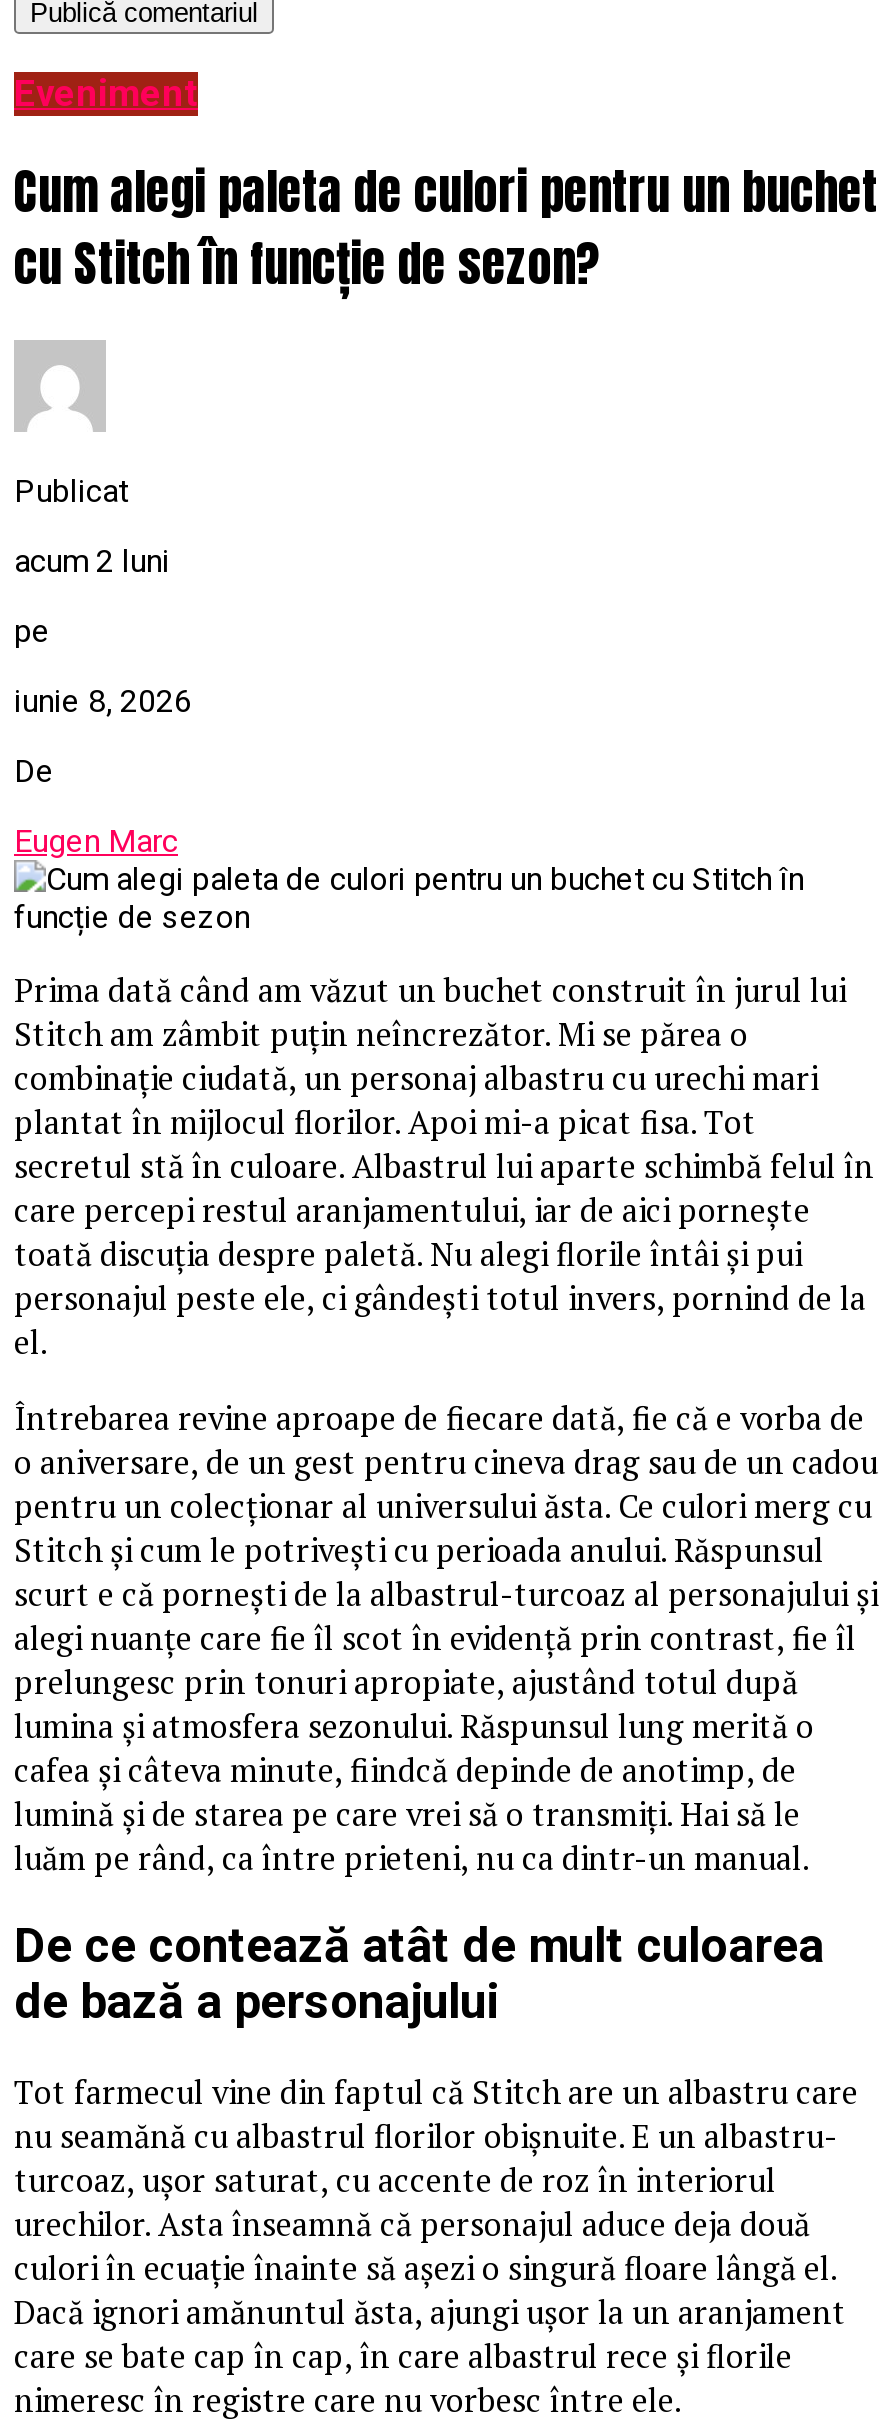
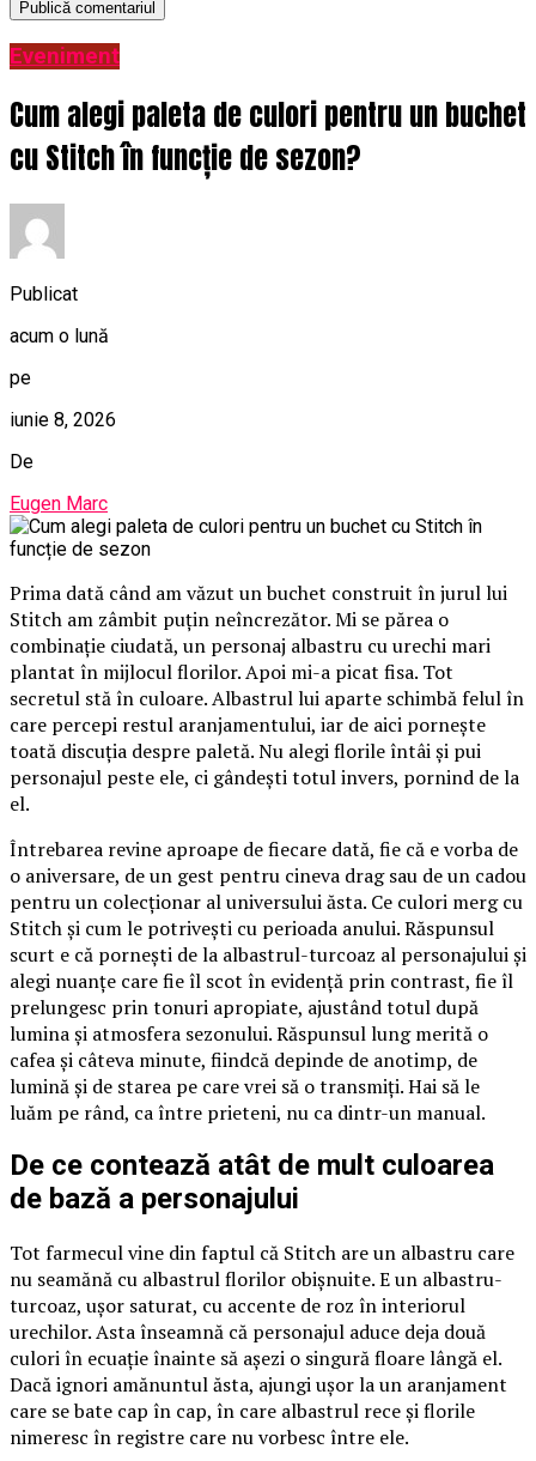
- acum 2 luni
+ acum o lună
